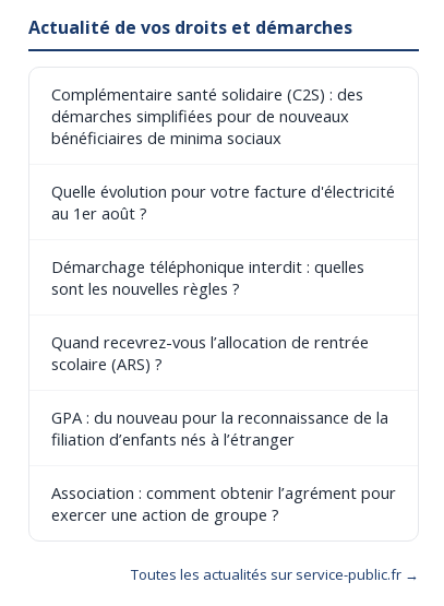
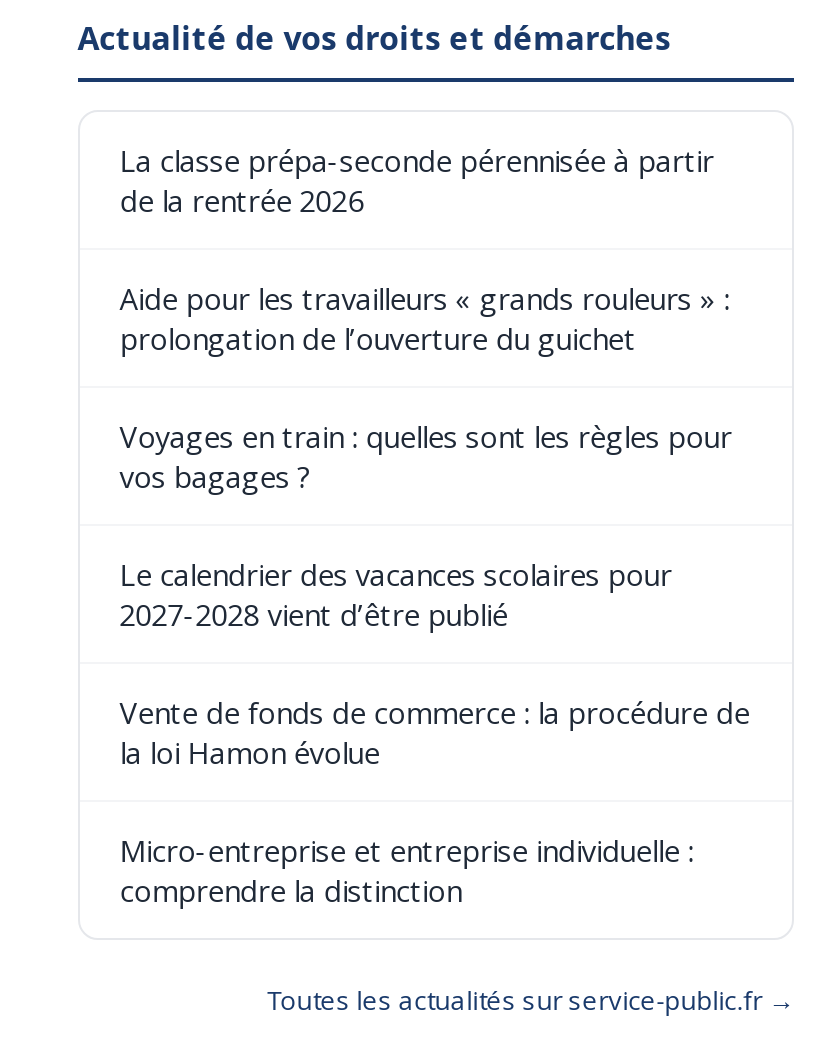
- Complémentaire santé solidaire (C2S) : des
- démarches simplifiées pour de nouveaux
- bénéficiaires de minima sociaux
+ La classe prépa-seconde pérennisée à partir
+ de la rentrée 2026

- Quelle évolution pour votre facture d'électricité
- au 1er août ?
+ Aide pour les travailleurs « grands rouleurs » :
+ prolongation de l’ouverture du guichet

- Démarchage téléphonique interdit : quelles
- sont les nouvelles règles ?
+ Voyages en train : quelles sont les règles pour
+ vos bagages ?

- Quand recevrez-vous l’allocation de rentrée
- scolaire (ARS) ?
+ Le calendrier des vacances scolaires pour
+ 2027-2028 vient d’être publié

- GPA : du nouveau pour la reconnaissance de la
- filiation d’enfants nés à l’étranger
+ Vente de fonds de commerce : la procédure de
+ la loi Hamon évolue

- Association : comment obtenir l’agrément pour
- exercer une action de groupe ?
+ Micro-entreprise et entreprise individuelle :
+ comprendre la distinction
